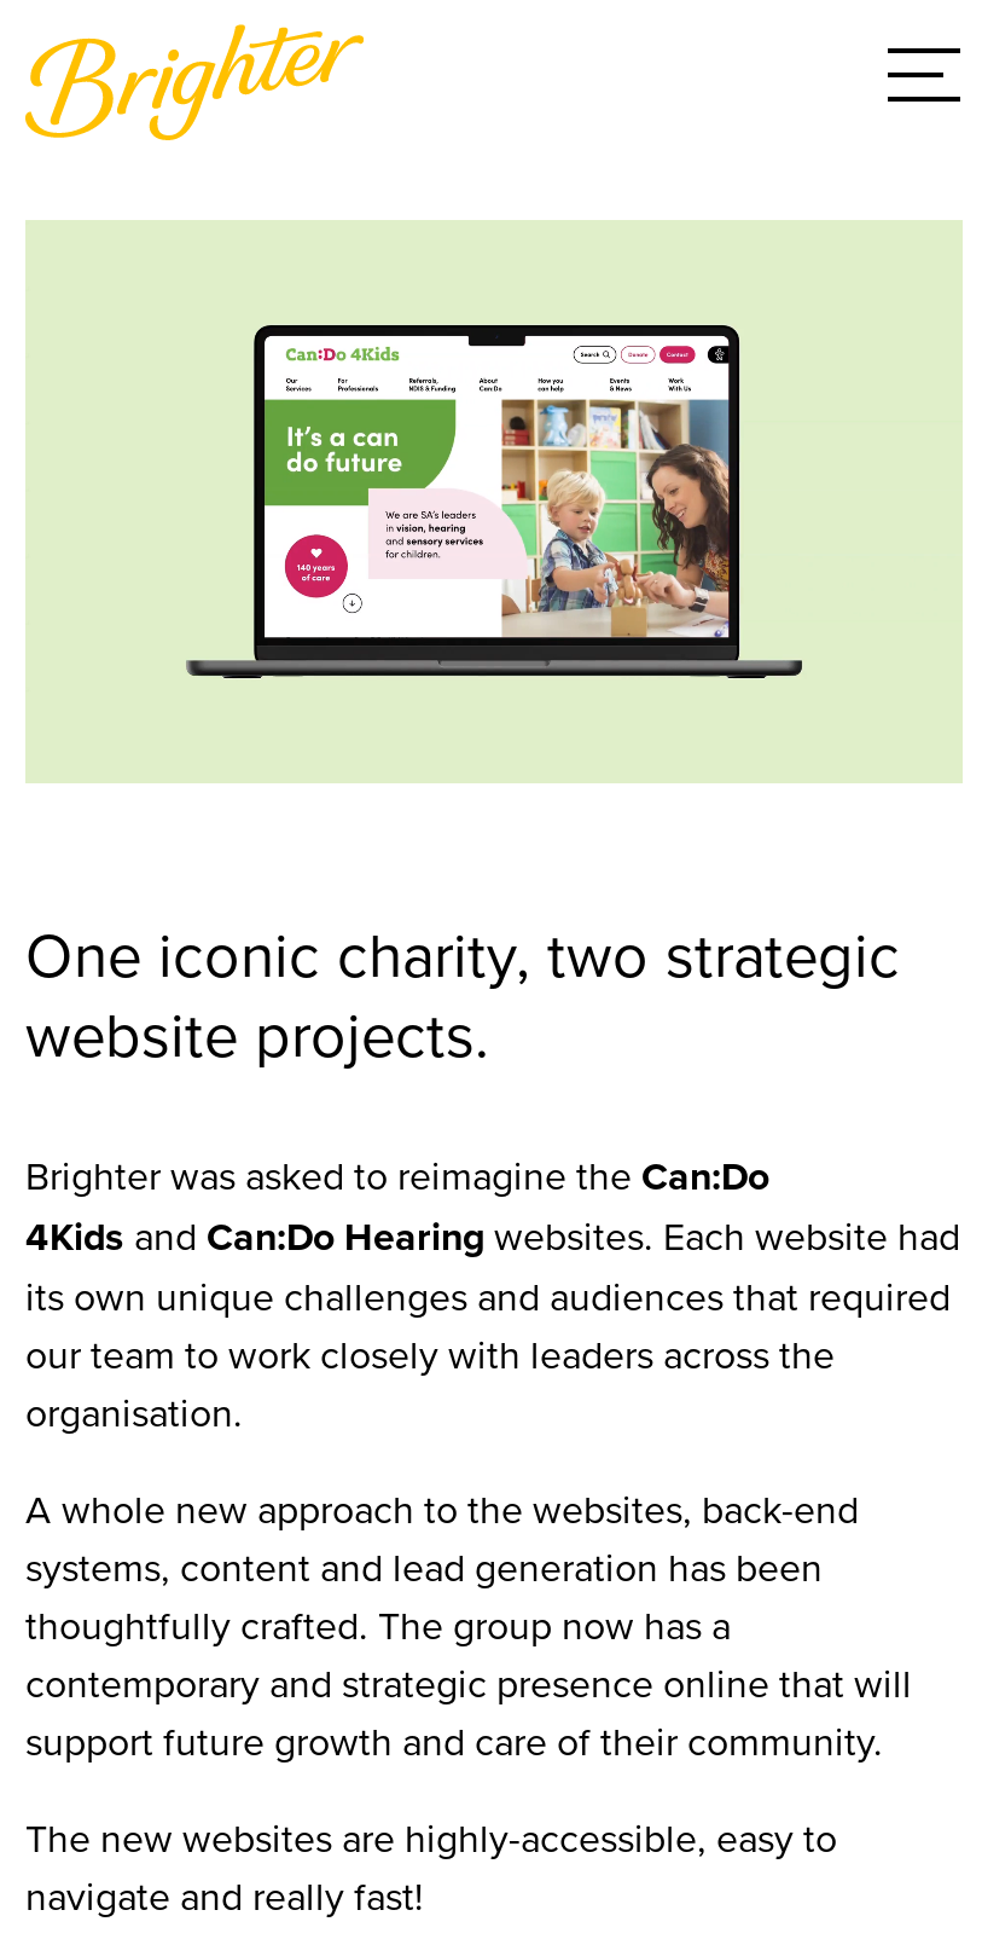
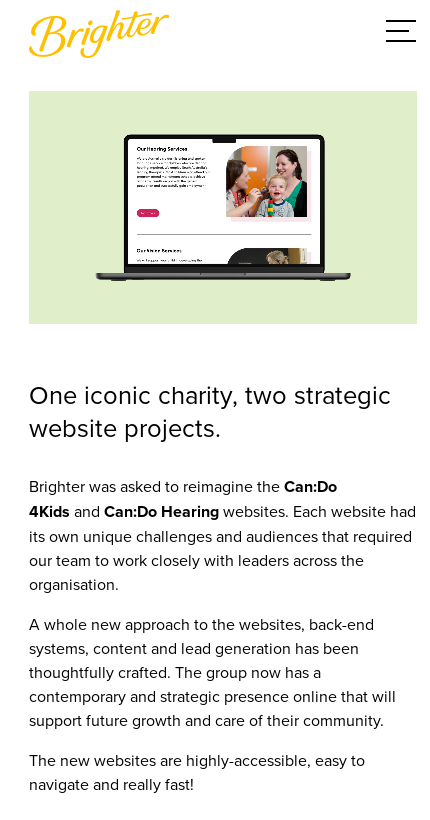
- [image]
+ [image]
